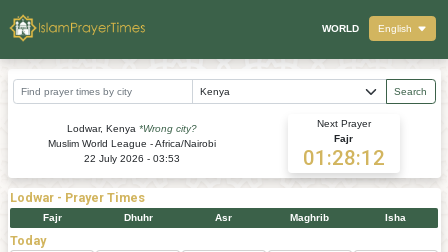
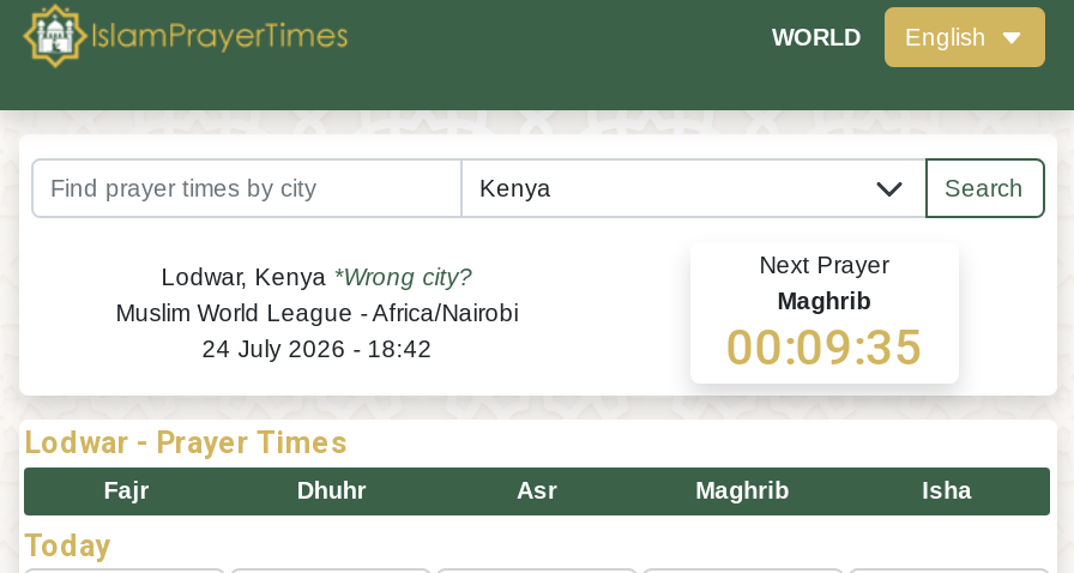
- Fajr
- 01:28:12
+ Maghrib
+ 00:09:35

- 22 July 2026 - 03:53
+ 24 July 2026 - 18:42
